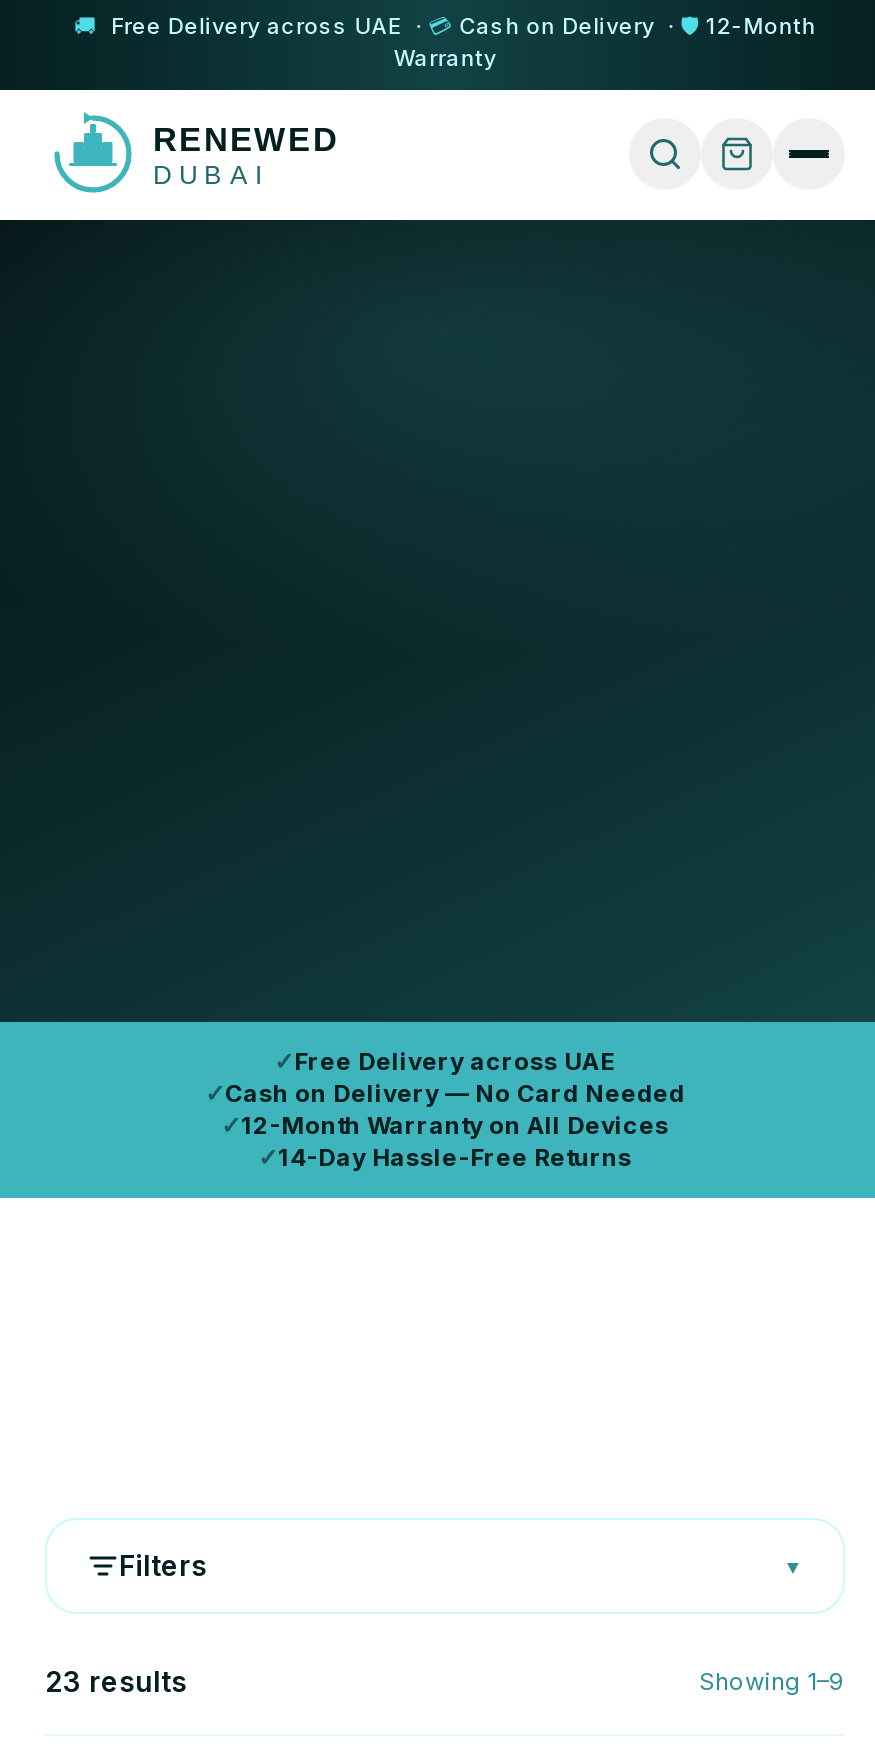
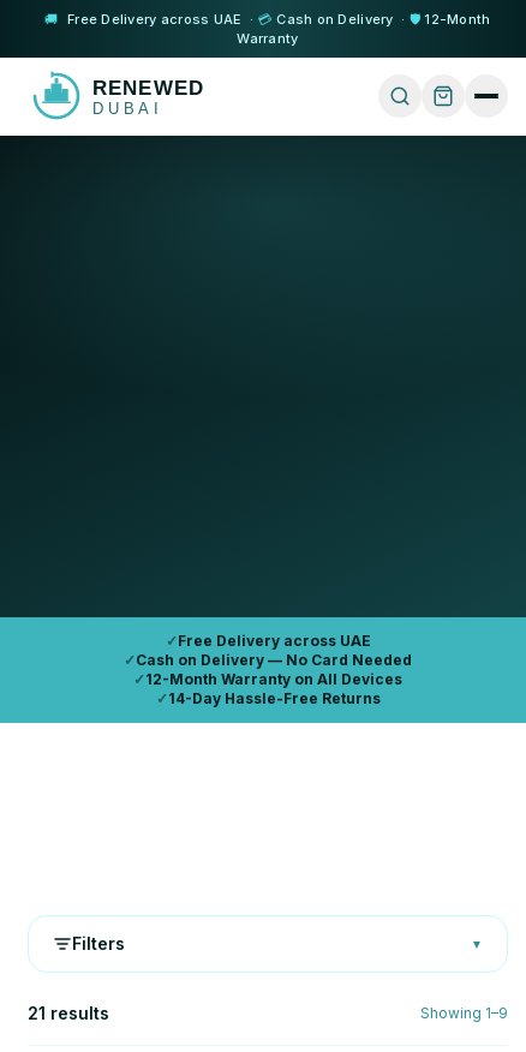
- 23 results
+ 21 results
